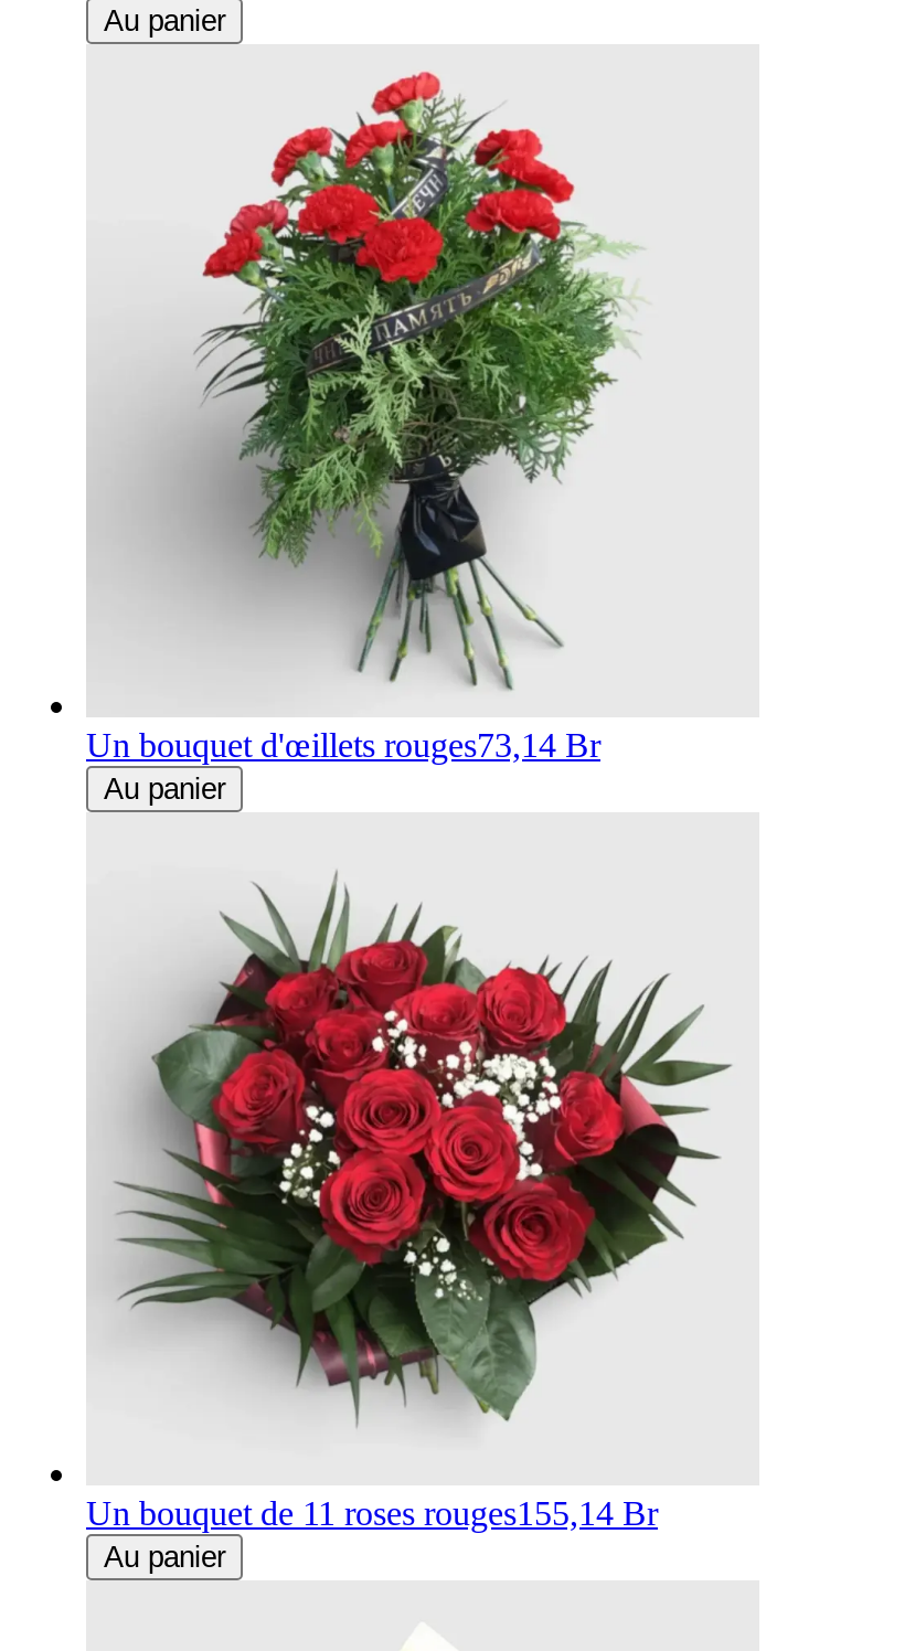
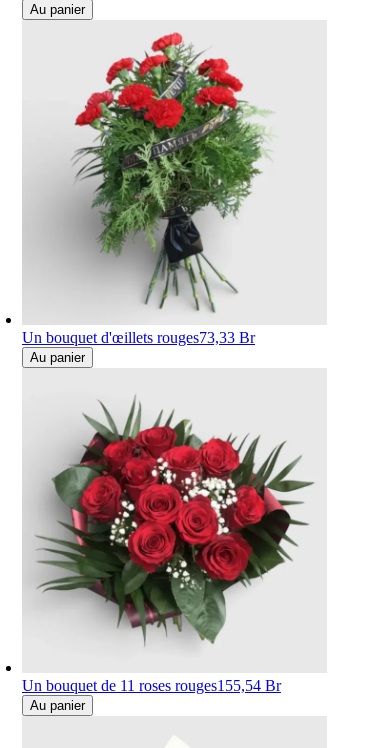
- Un bouquet d'œillets rouges73,14 Br
+ Un bouquet d'œillets rouges73,33 Br

- Un bouquet de 11 roses rouges155,14 Br
+ Un bouquet de 11 roses rouges155,54 Br
